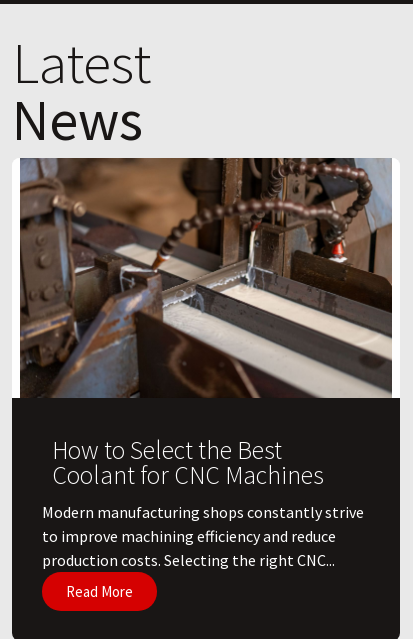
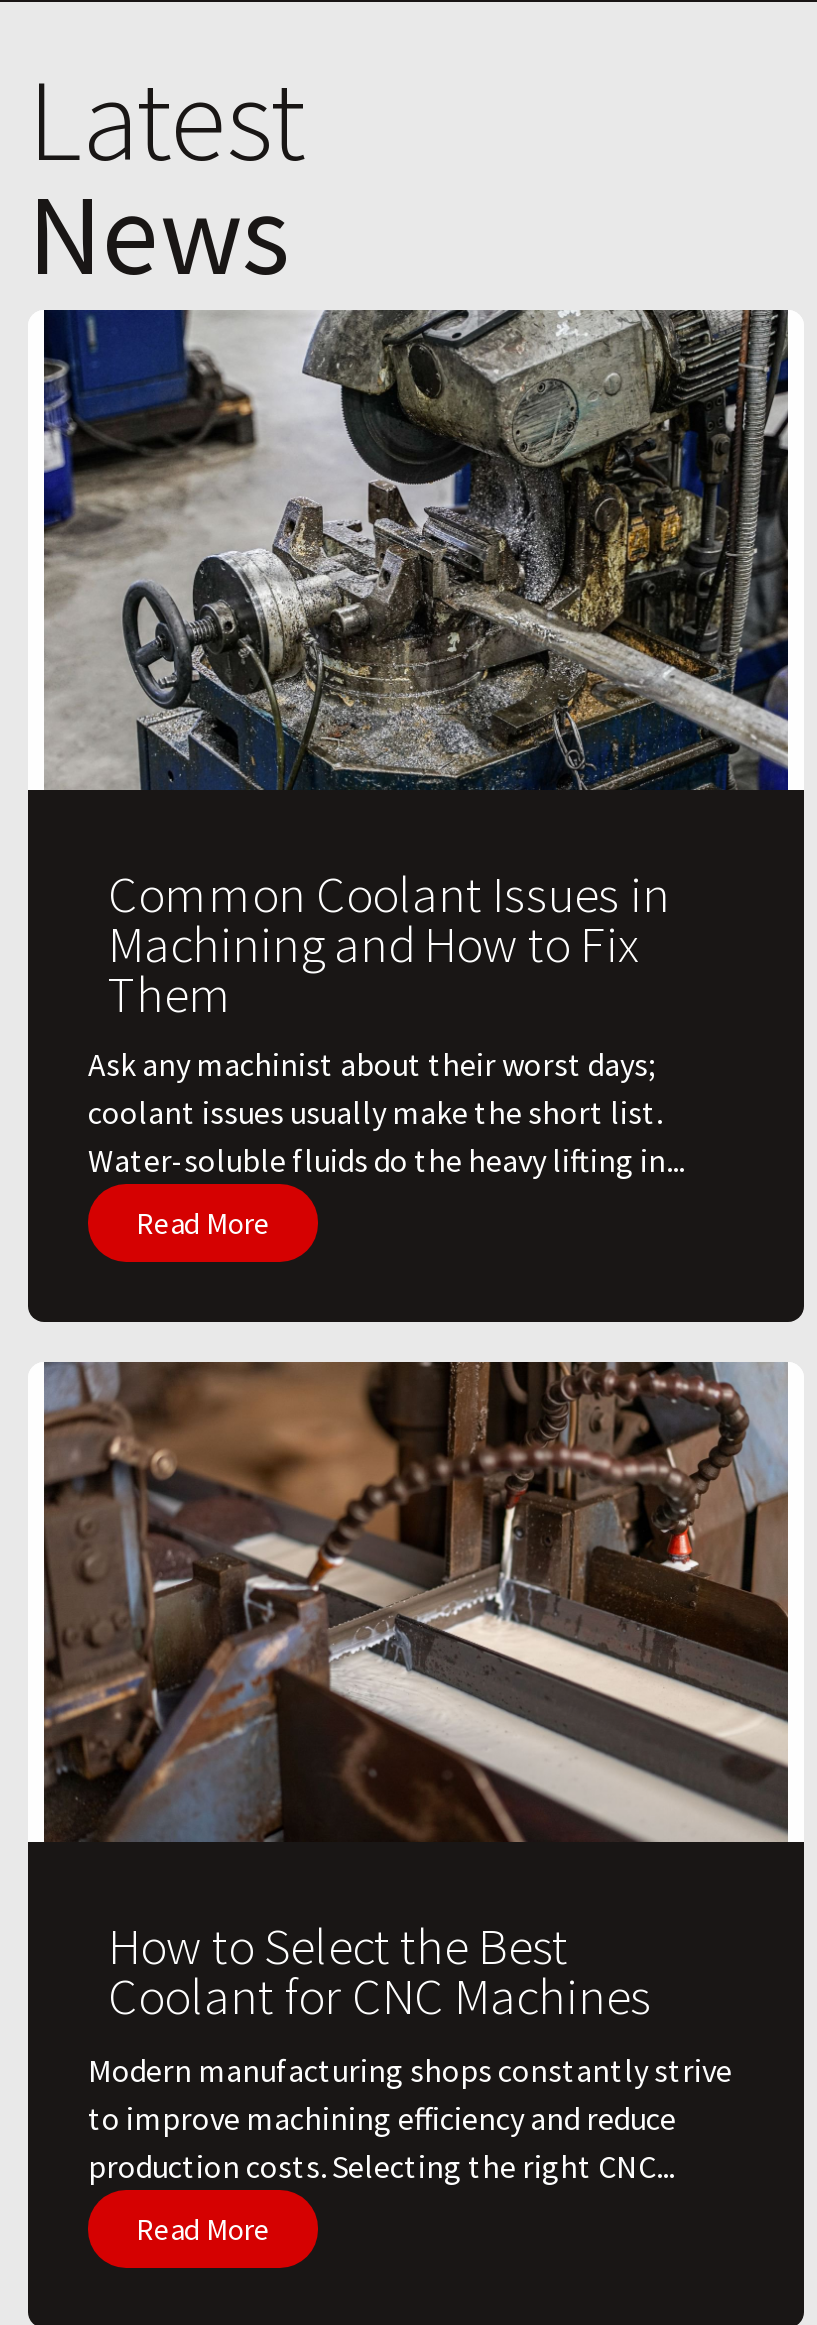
+ [image]
+ Common Coolant Issues in
+ Machining and How to Fix
+ Them
+ Ask any machinist about their worst days;
+ coolant issues usually make the short list.
+ Water-soluble fluids do the heavy lifting in...
+ Read More
